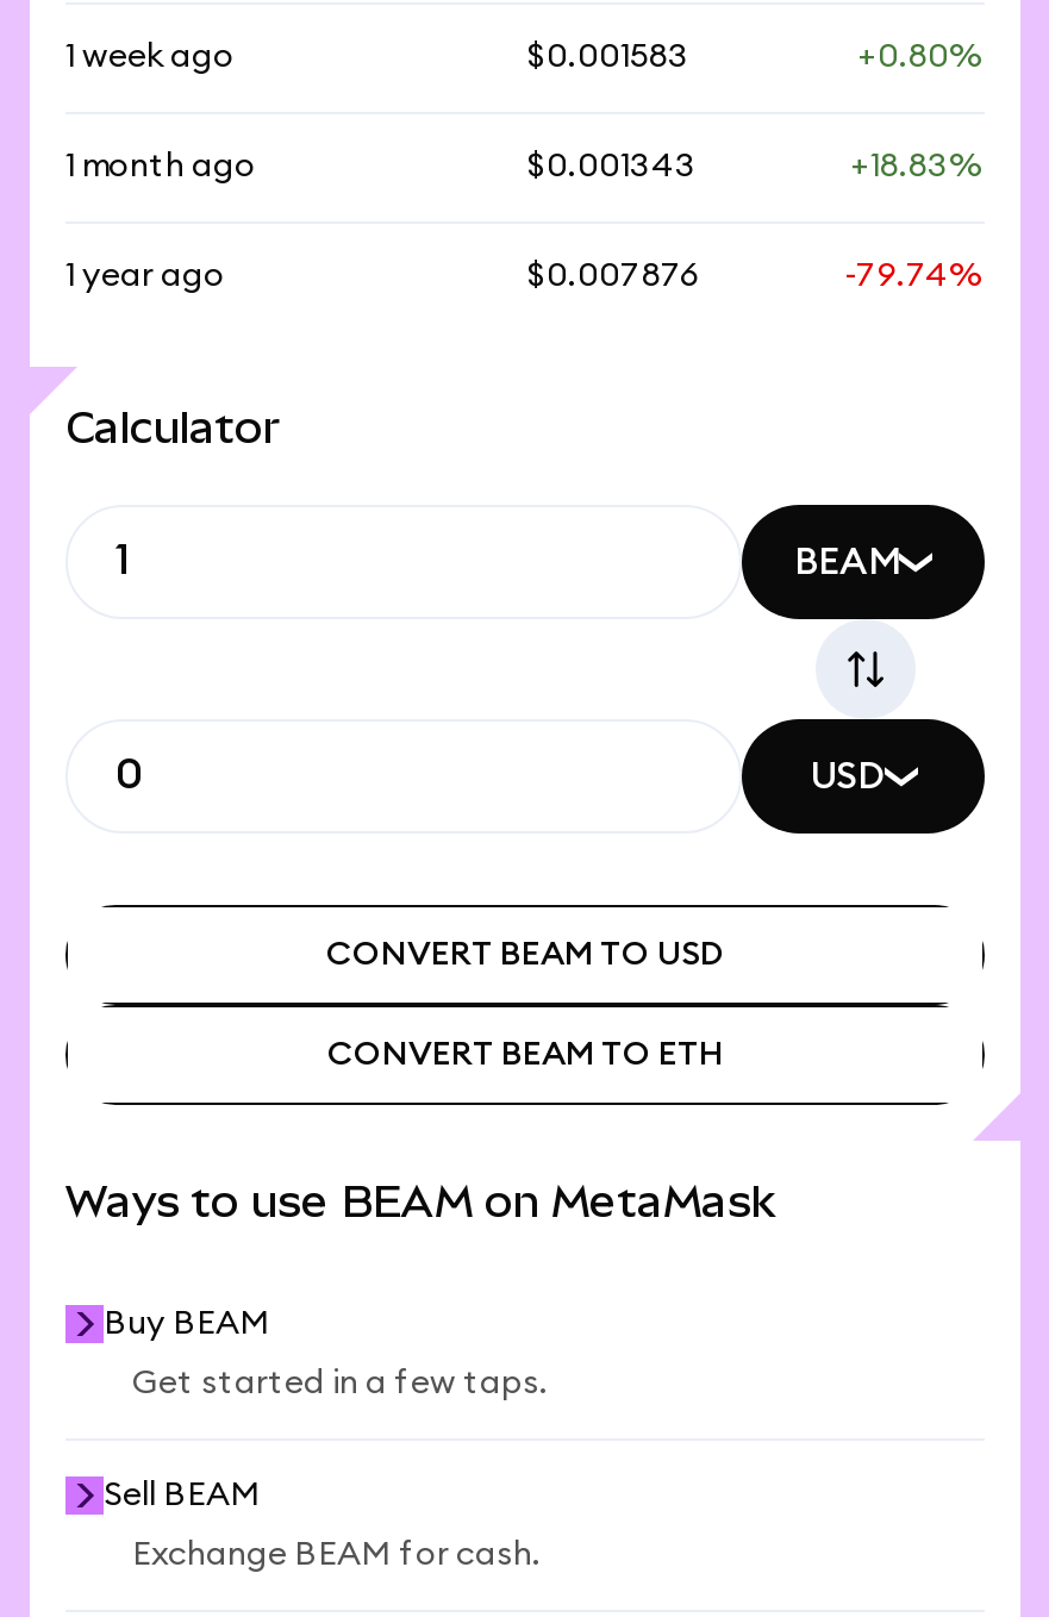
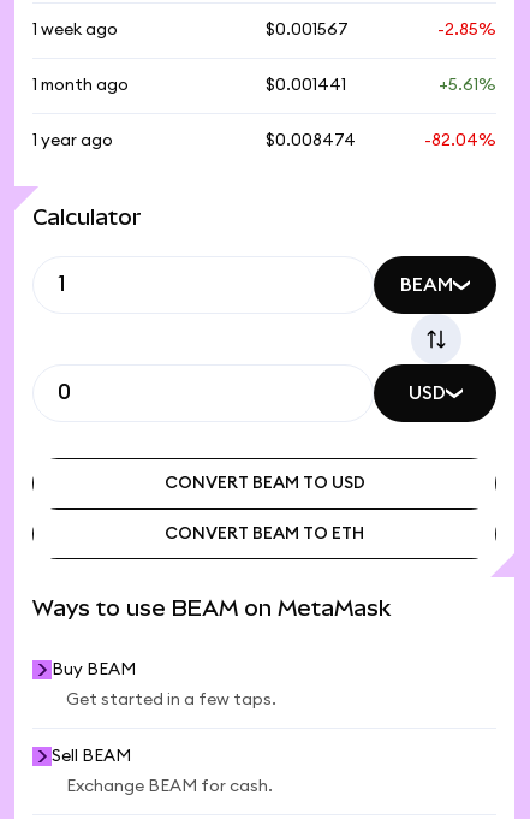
- $0.001583
+ $0.001567

- +0.80%
+ -2.85%

- $0.001343
+ $0.001441

- +18.83%
+ +5.61%

- $0.007876
+ $0.008474

- -79.74%
+ -82.04%
